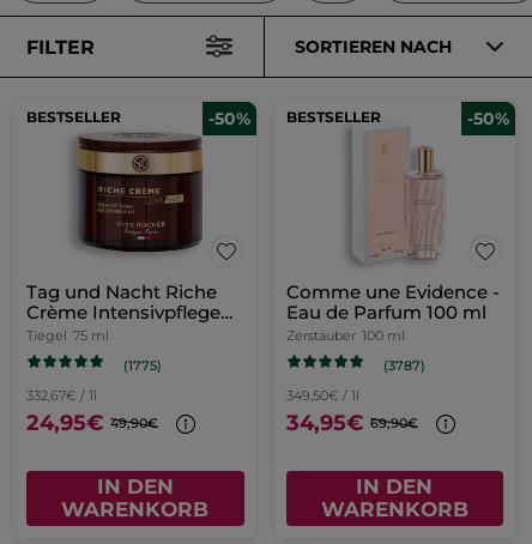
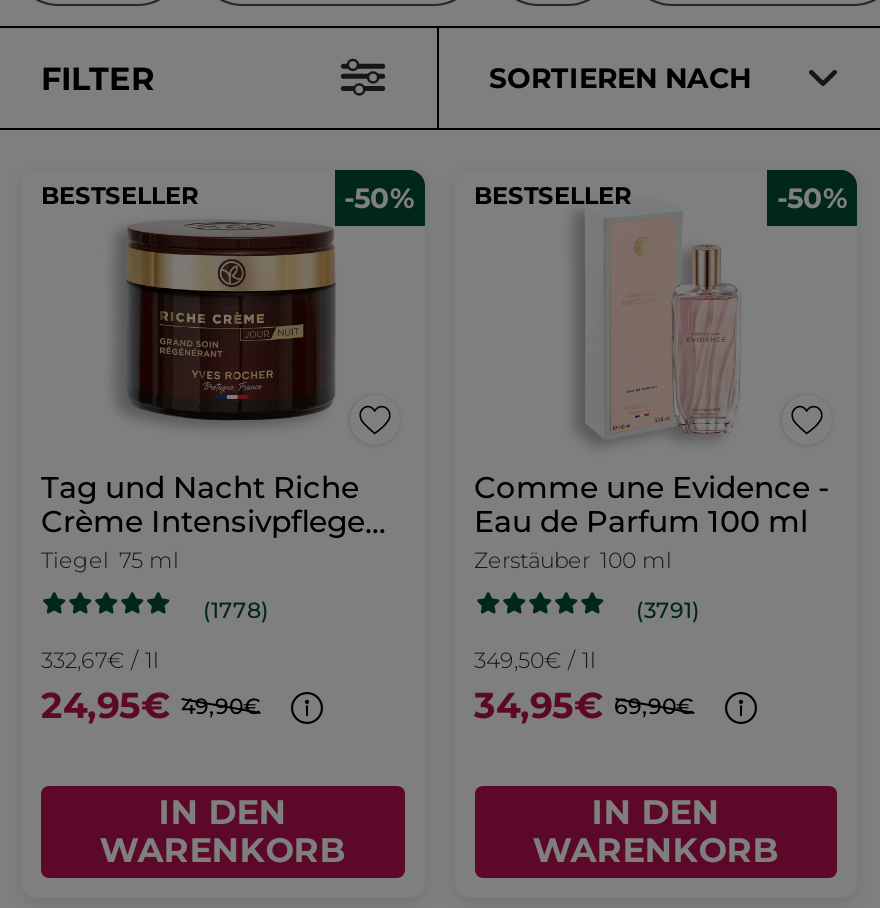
- (1775)
+ (1778)

- (3787)
+ (3791)
